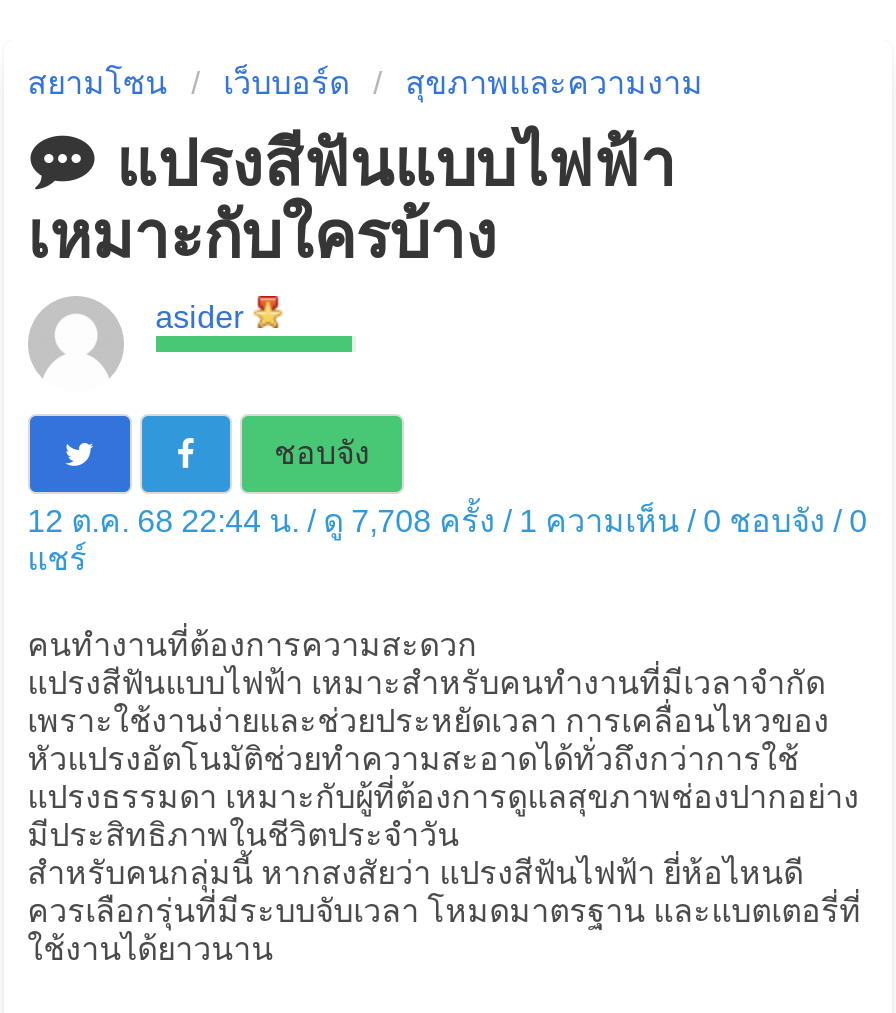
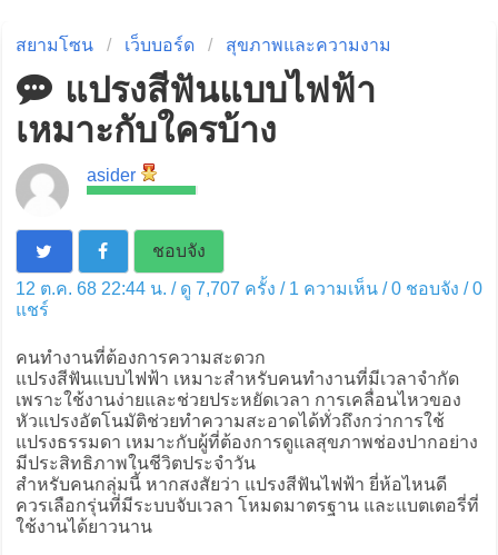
- 12 ต.ค. 68 22:44 น. / ดู 7,708 ครั้ง / 1 ความเห็น / 0ชอบจัง / 0
+ 12 ต.ค. 68 22:44 น. / ดู 7,707 ครั้ง / 1 ความเห็น / 0ชอบจัง / 0
